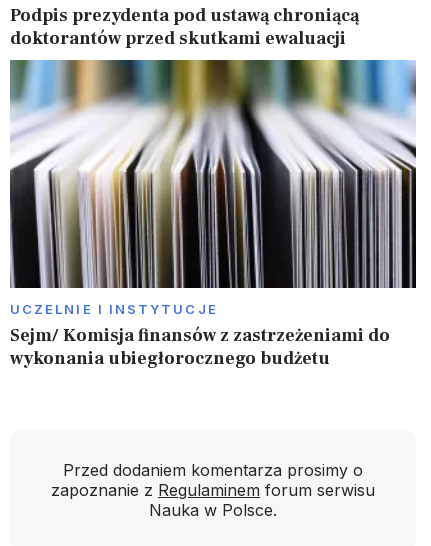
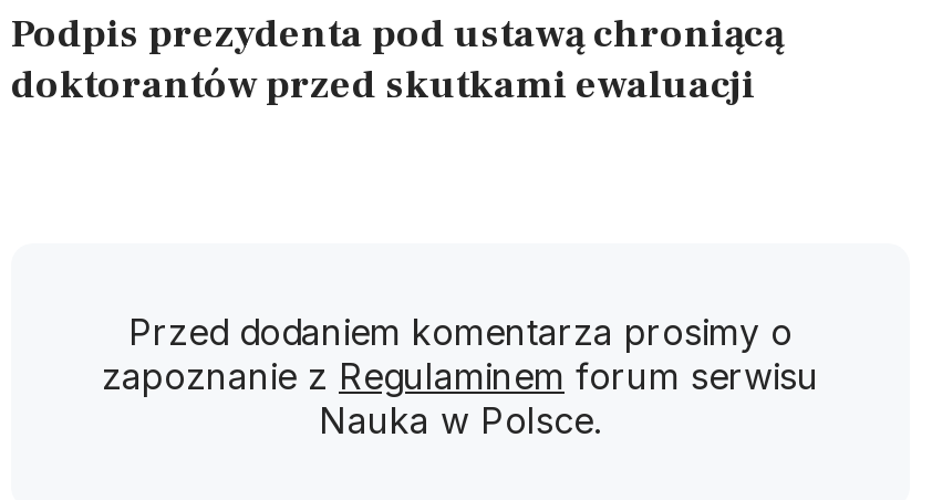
- [image]
- UCZELNIE I INSTYTUCJE
- Sejm/ Komisja finansów z zastrzeżeniami do
- wykonania ubiegłorocznego budżetu
